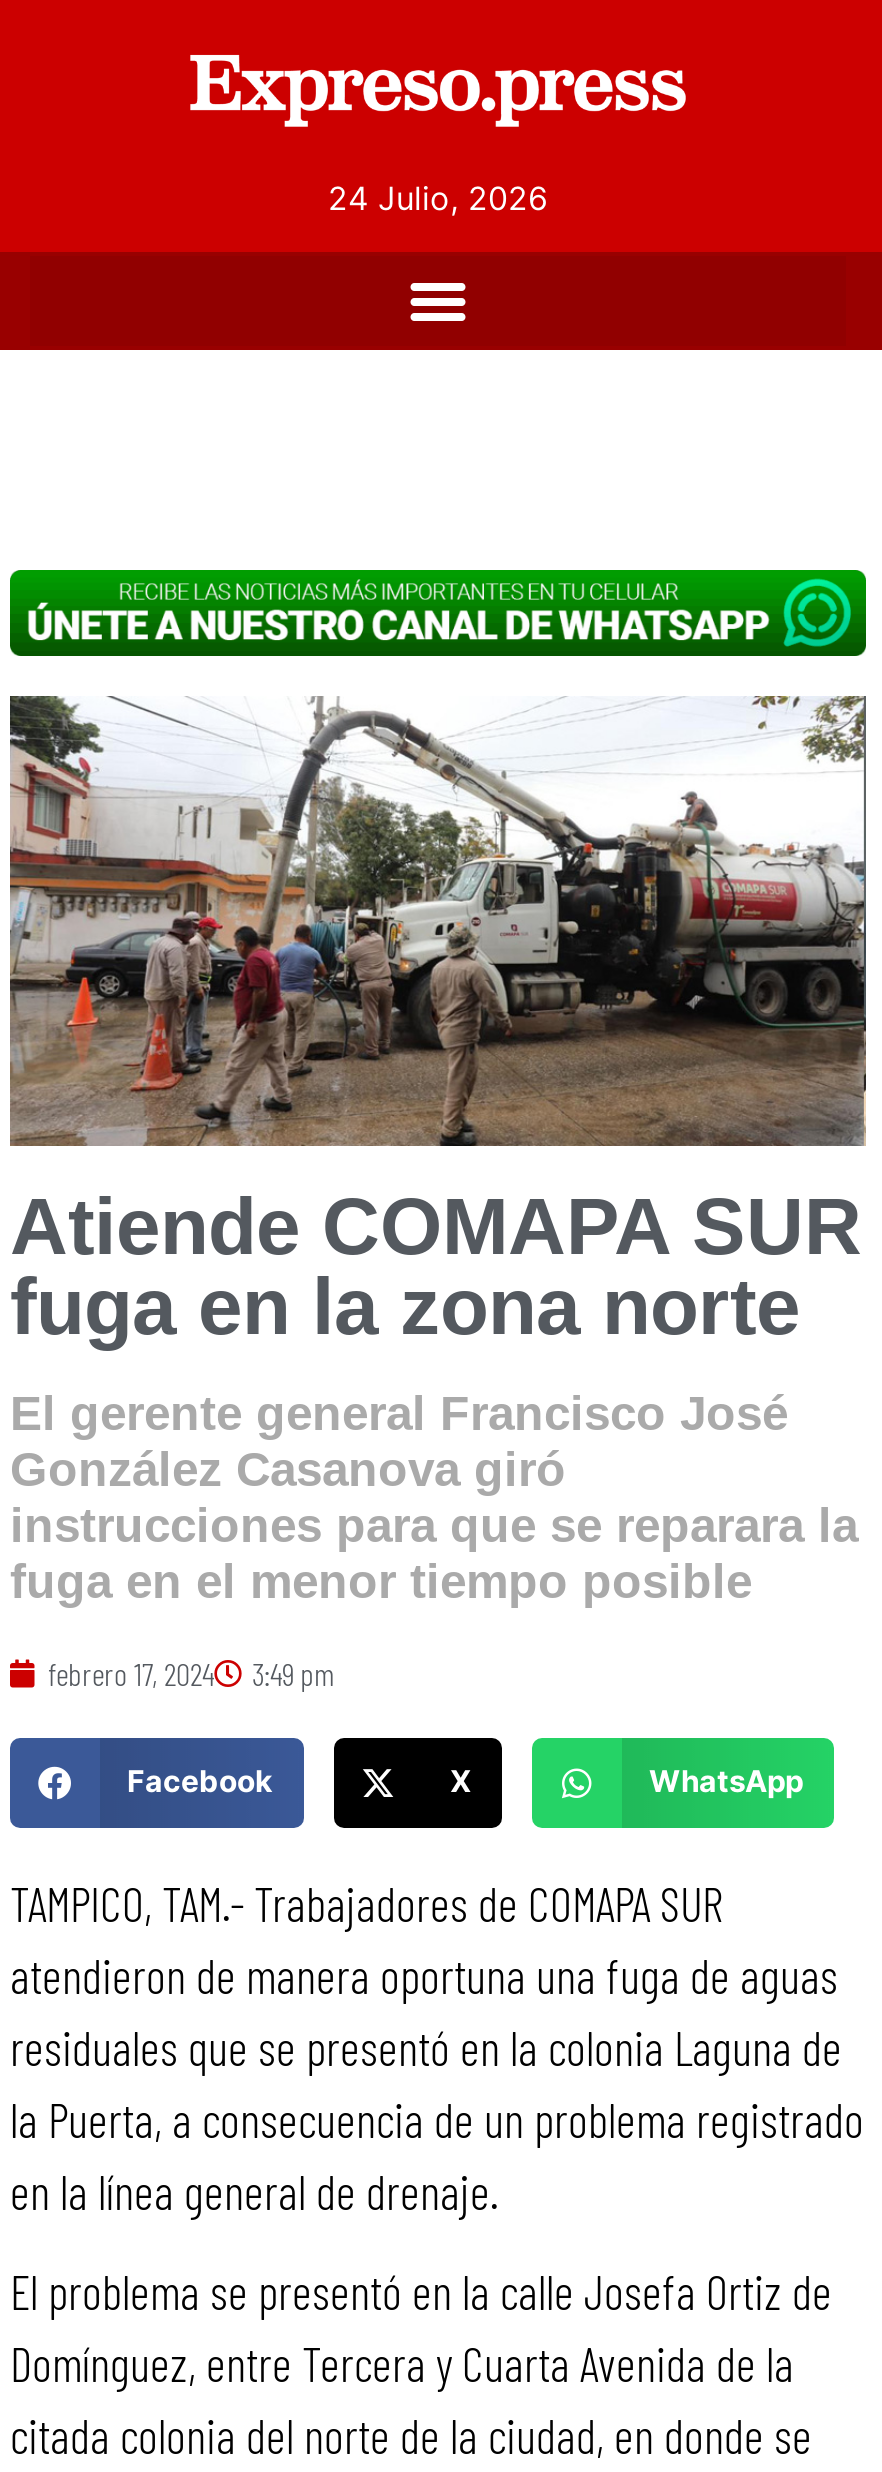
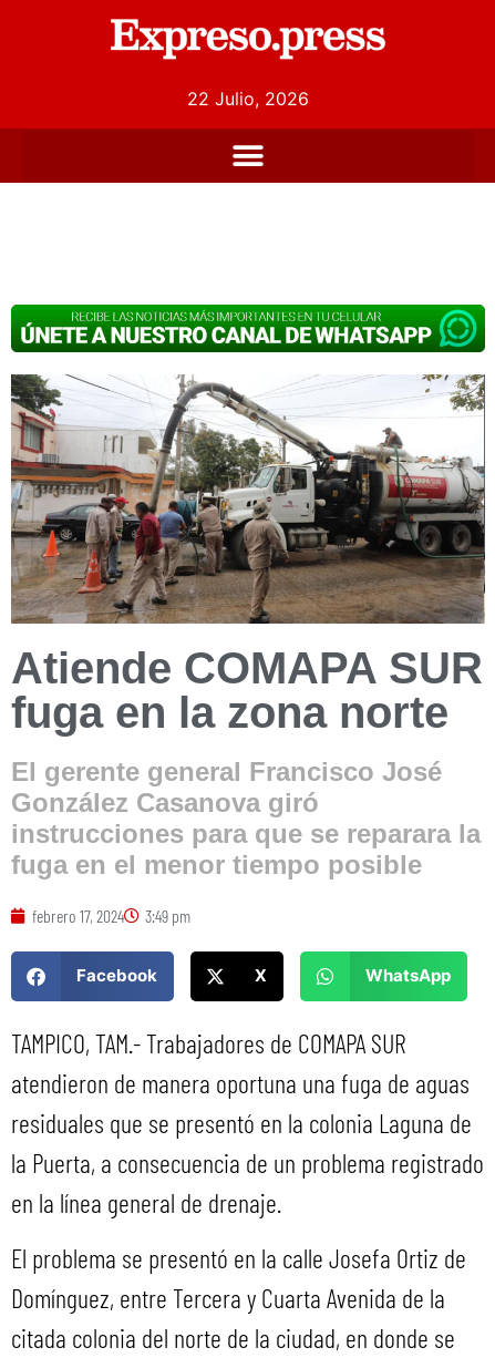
- 24 Julio, 2026
+ 22 Julio, 2026
